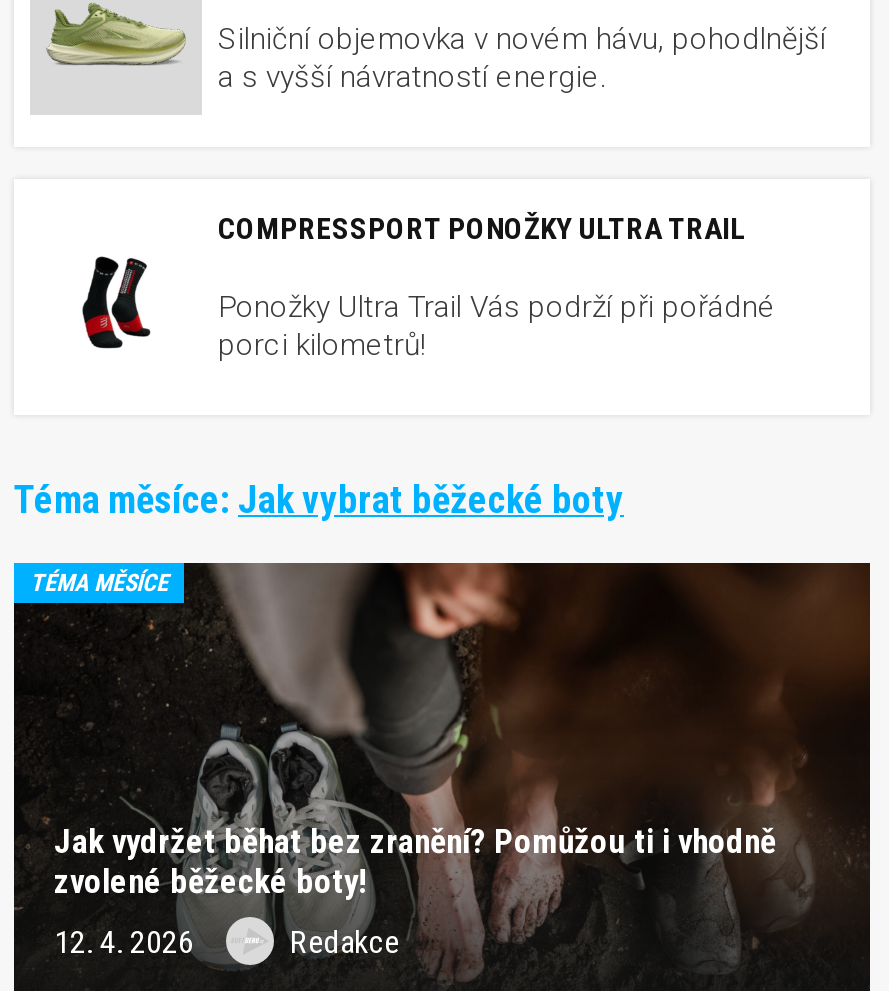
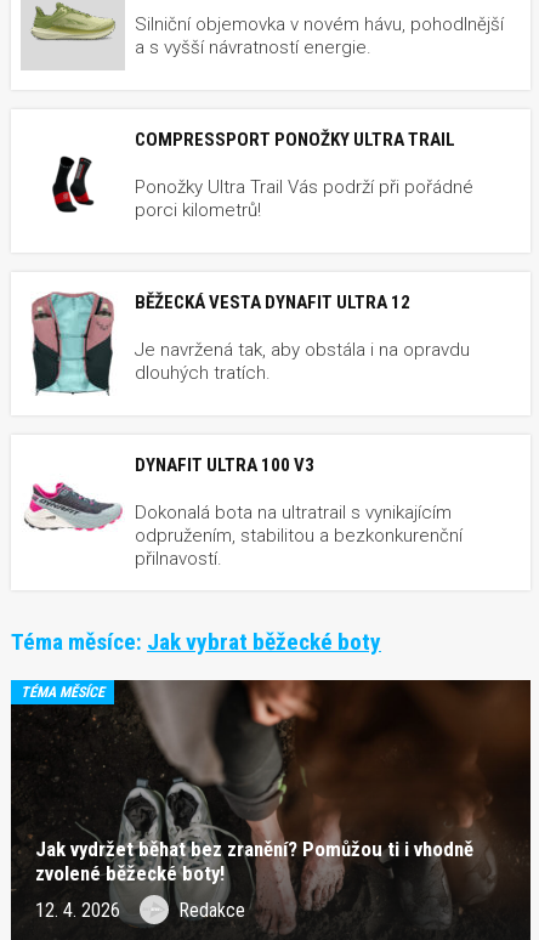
+ [image]
+ BĚŽECKÁ VESTA DYNAFIT ULTRA 12
+ Je navržená tak, aby obstála i na opravdu
+ dlouhých tratích.

+ [image]
+ DYNAFIT ULTRA 100 V3
+ Dokonalá bota na ultratrail s vynikajícím
+ odpružením, stabilitou a bezkonkurenční
+ přilnavostí.
